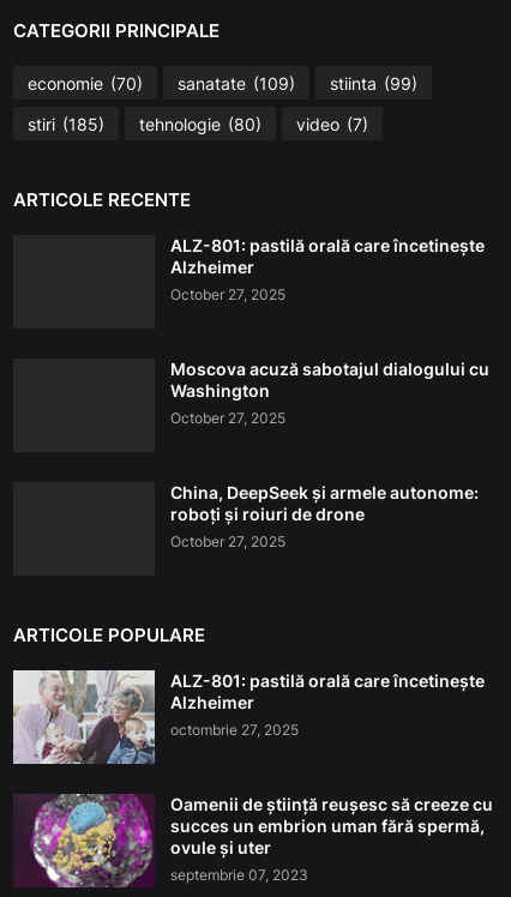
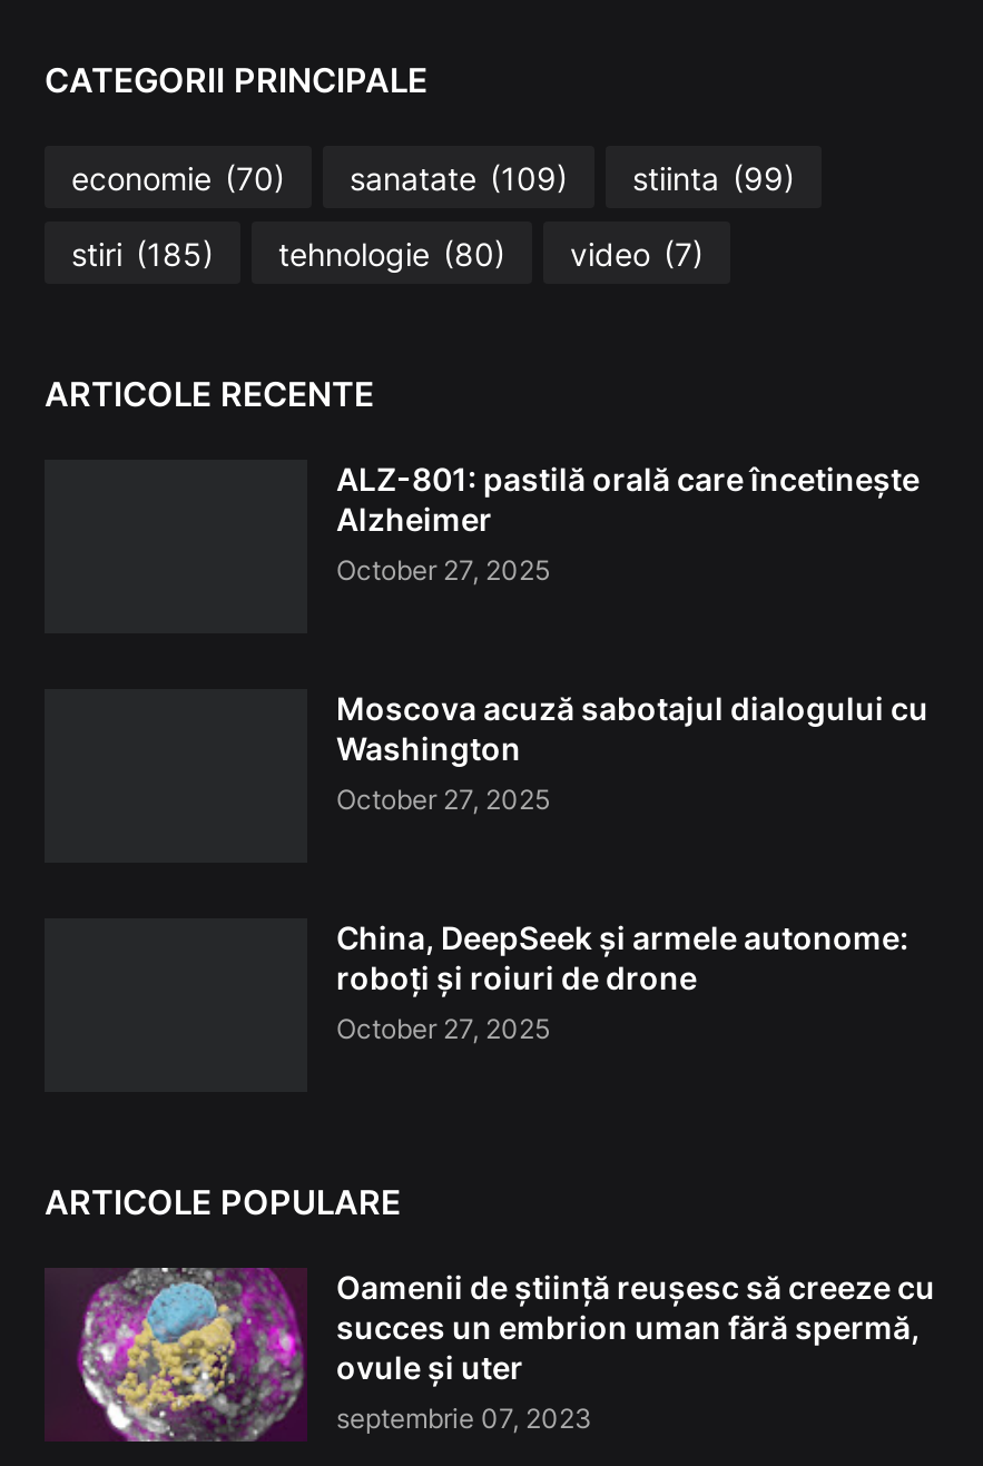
- [image]
- ALZ-801: pastilă orală care încetinește
- Alzheimer
- octombrie 27, 2025
